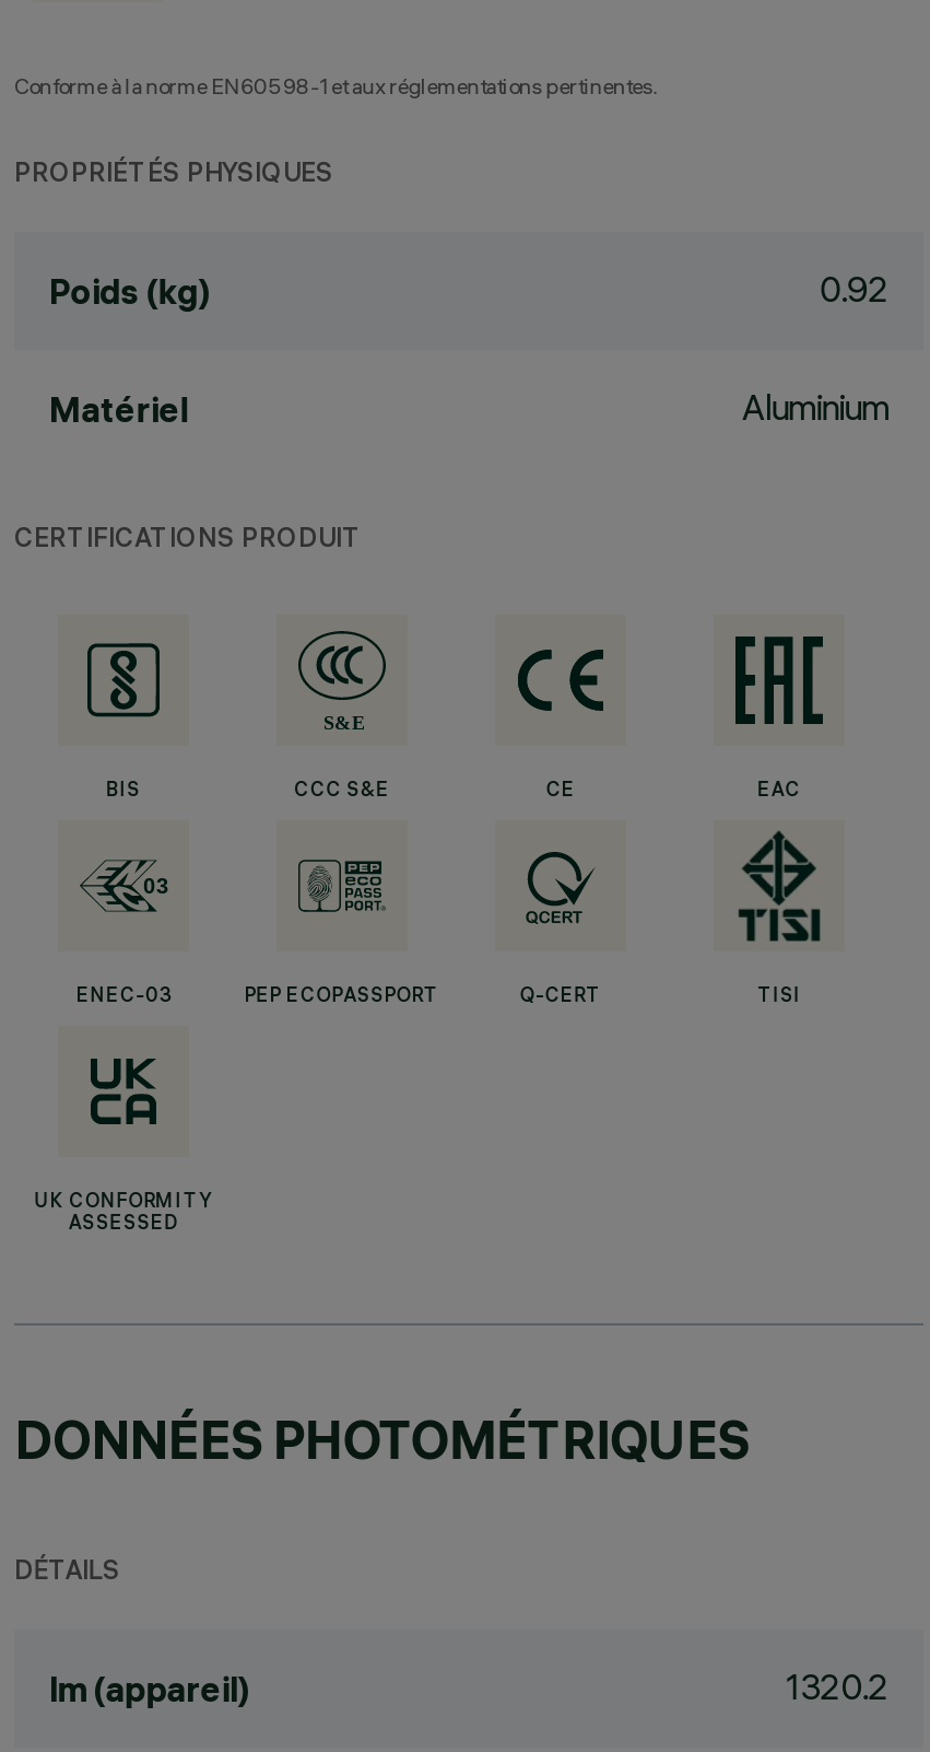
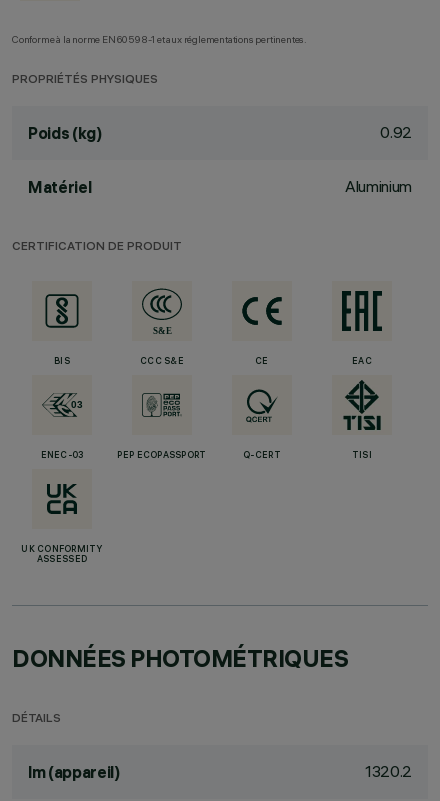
- CERTIFICATIONS PRODUIT
+ CERTIFICATION DE PRODUIT
